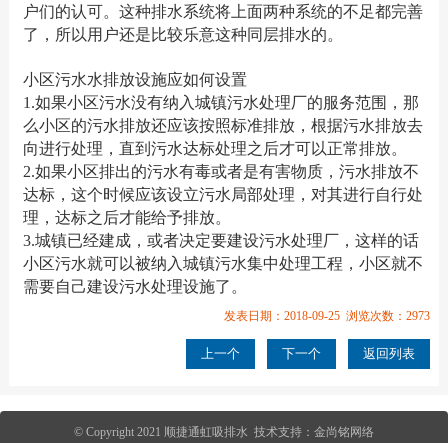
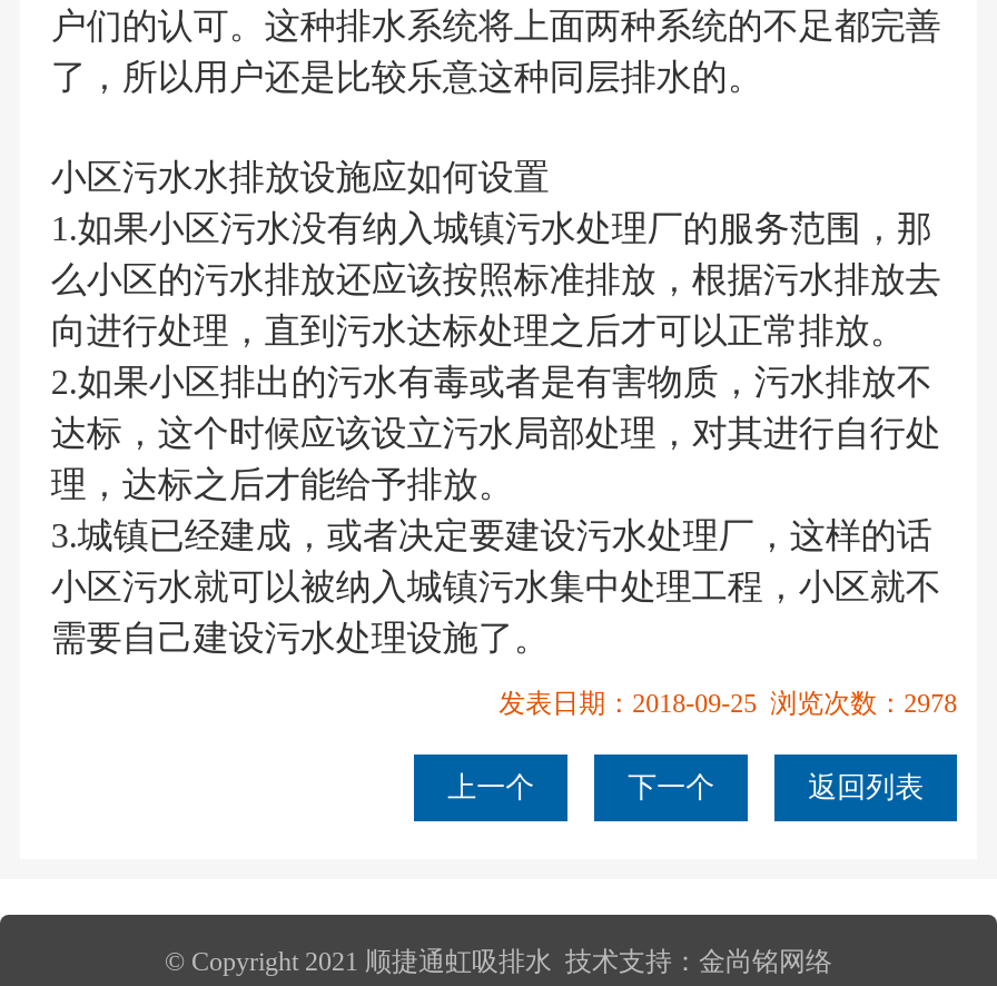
- 发表日期：2018-09-25 浏览次数：2973
+ 发表日期：2018-09-25 浏览次数：2978
